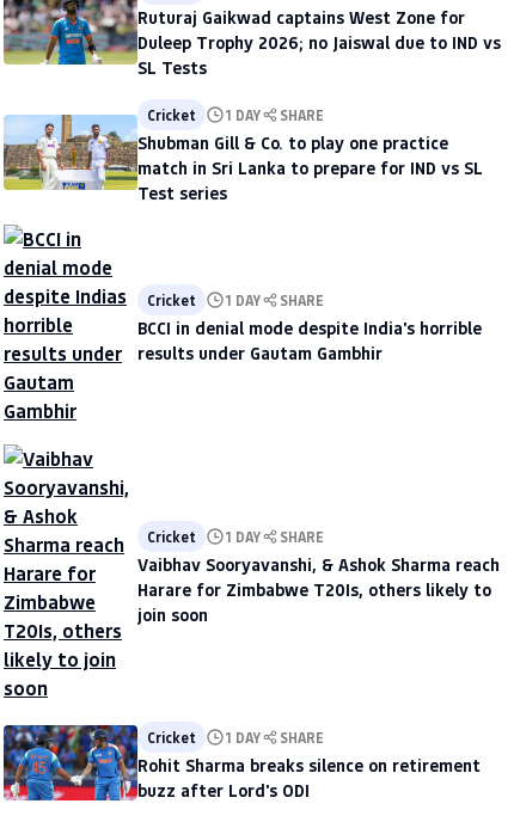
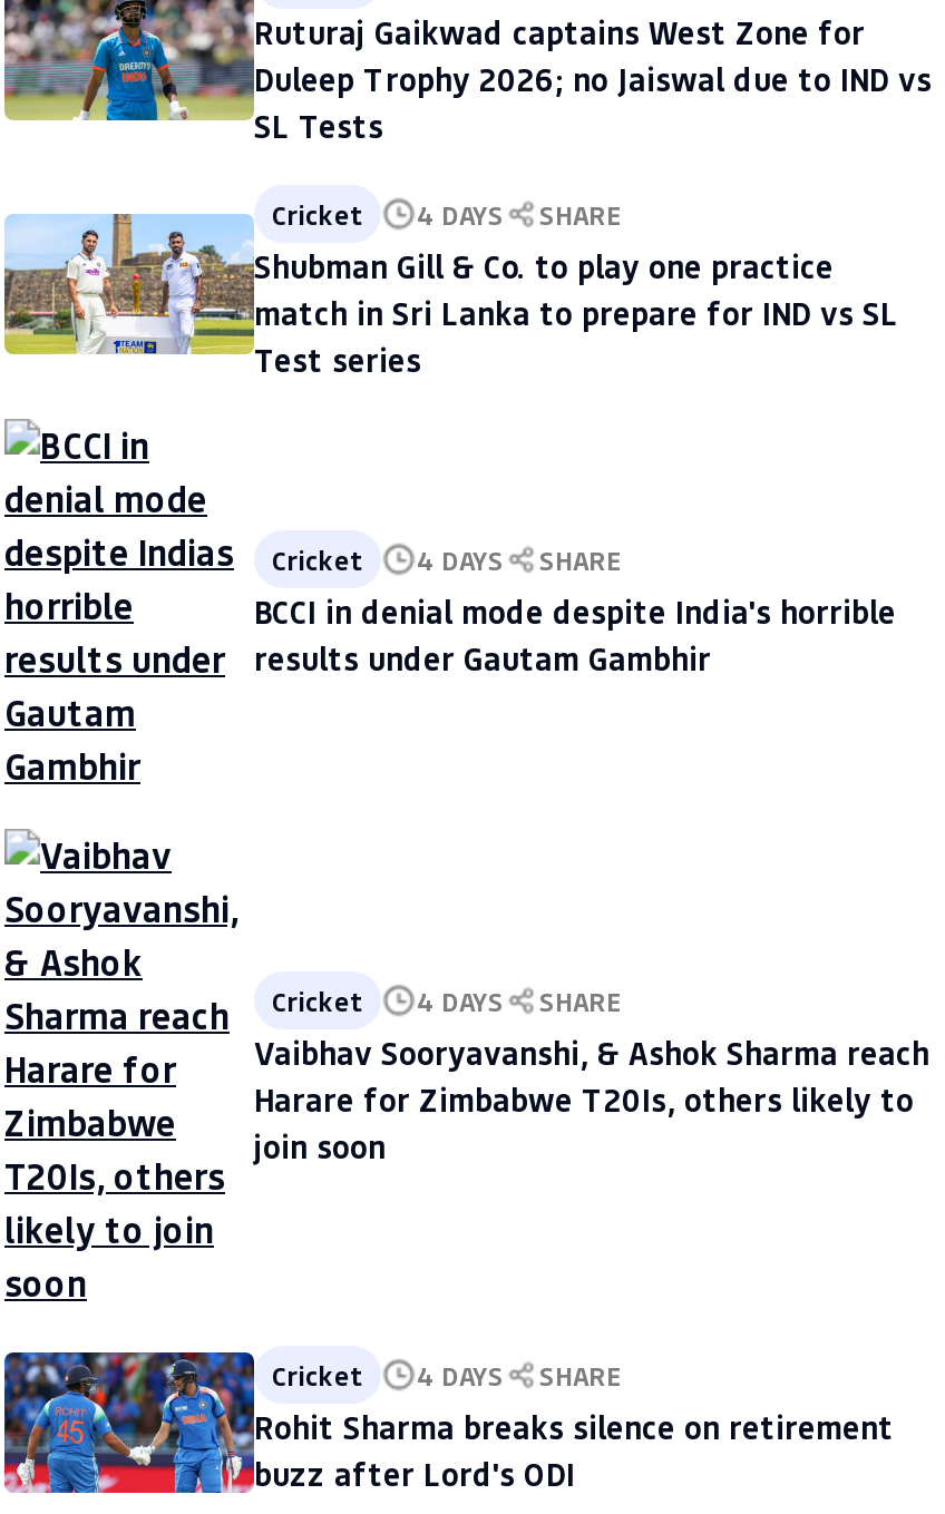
- Cricket 1 DAY SHARE
+ Cricket 4 DAYS SHARE

- Cricket 1 DAY SHARE
+ Cricket 4 DAYS SHARE

- Cricket 1 DAY SHARE
+ Cricket 4 DAYS SHARE

- Cricket 1 DAY SHARE
+ Cricket 4 DAYS SHARE
